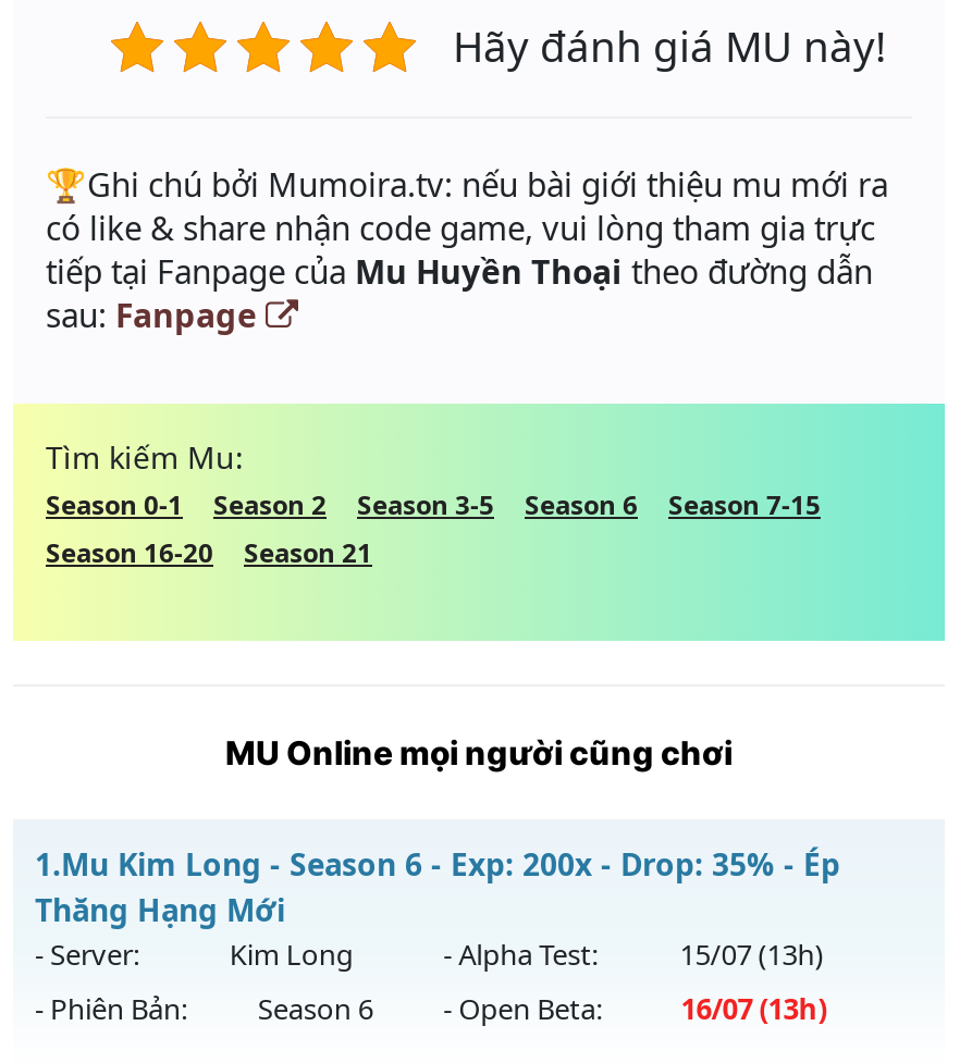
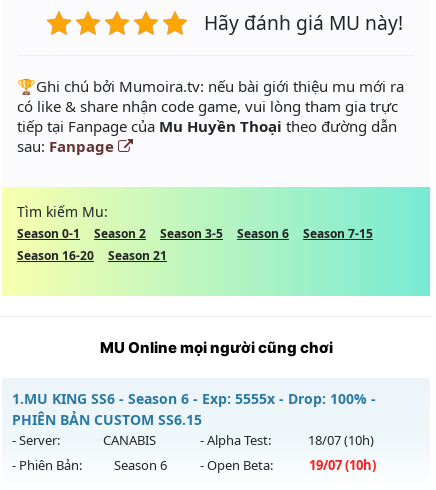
- 1.Mu Kim Long - Season 6 - Exp: 200x - Drop: 35% - Ép
- Thăng Hạng Mới
+ 1.MU KING SS6 - Season 6 - Exp: 5555x - Drop: 100% -
+ PHIÊN BẢN CUSTOM SS6.15

- Kim Long
+ CANABIS

- 15/07 (13h)
+ 18/07 (10h)

- 16/07(13h)
+ 19/07(10h)
